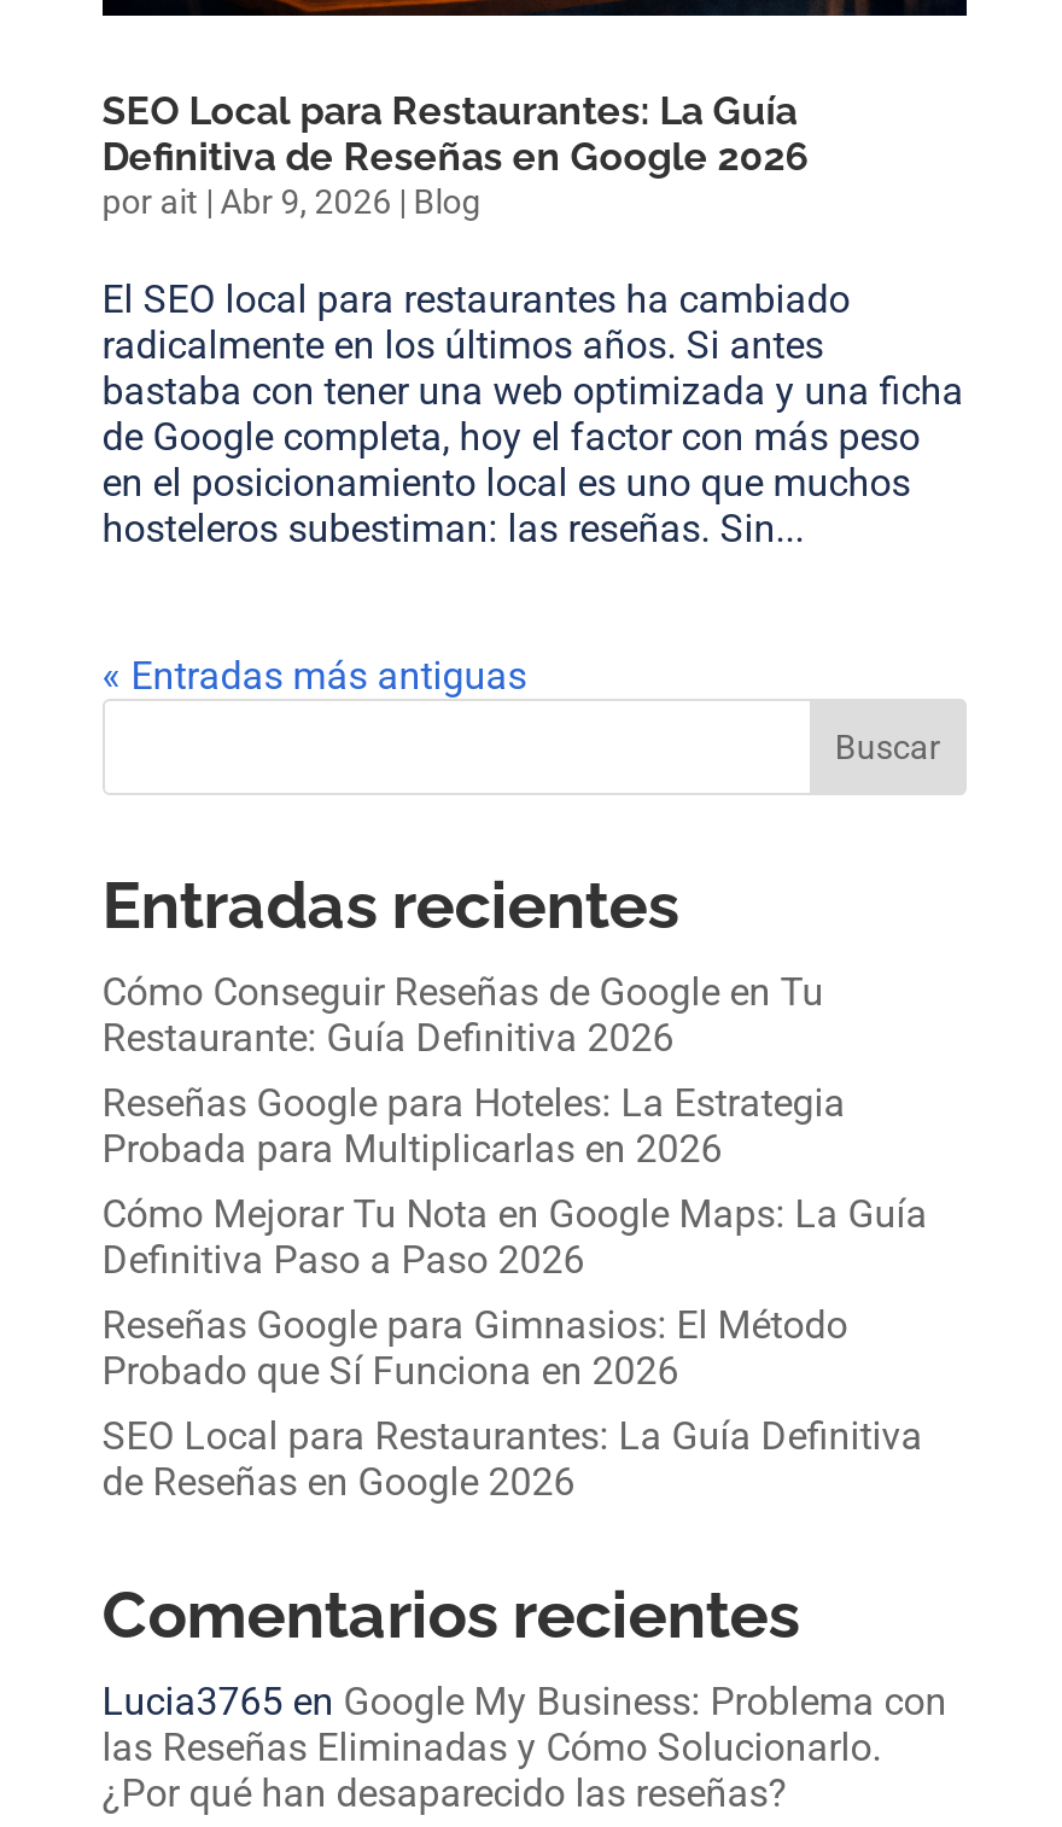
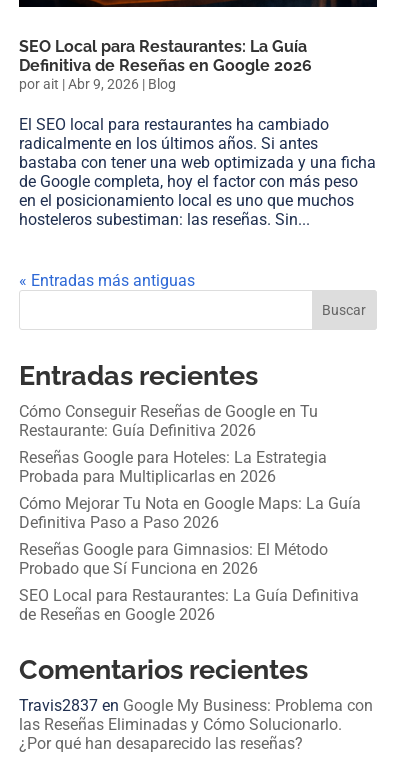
- Lucia3765 en Google My Business: Problema con
+ Travis2837 en Google My Business: Problema con
